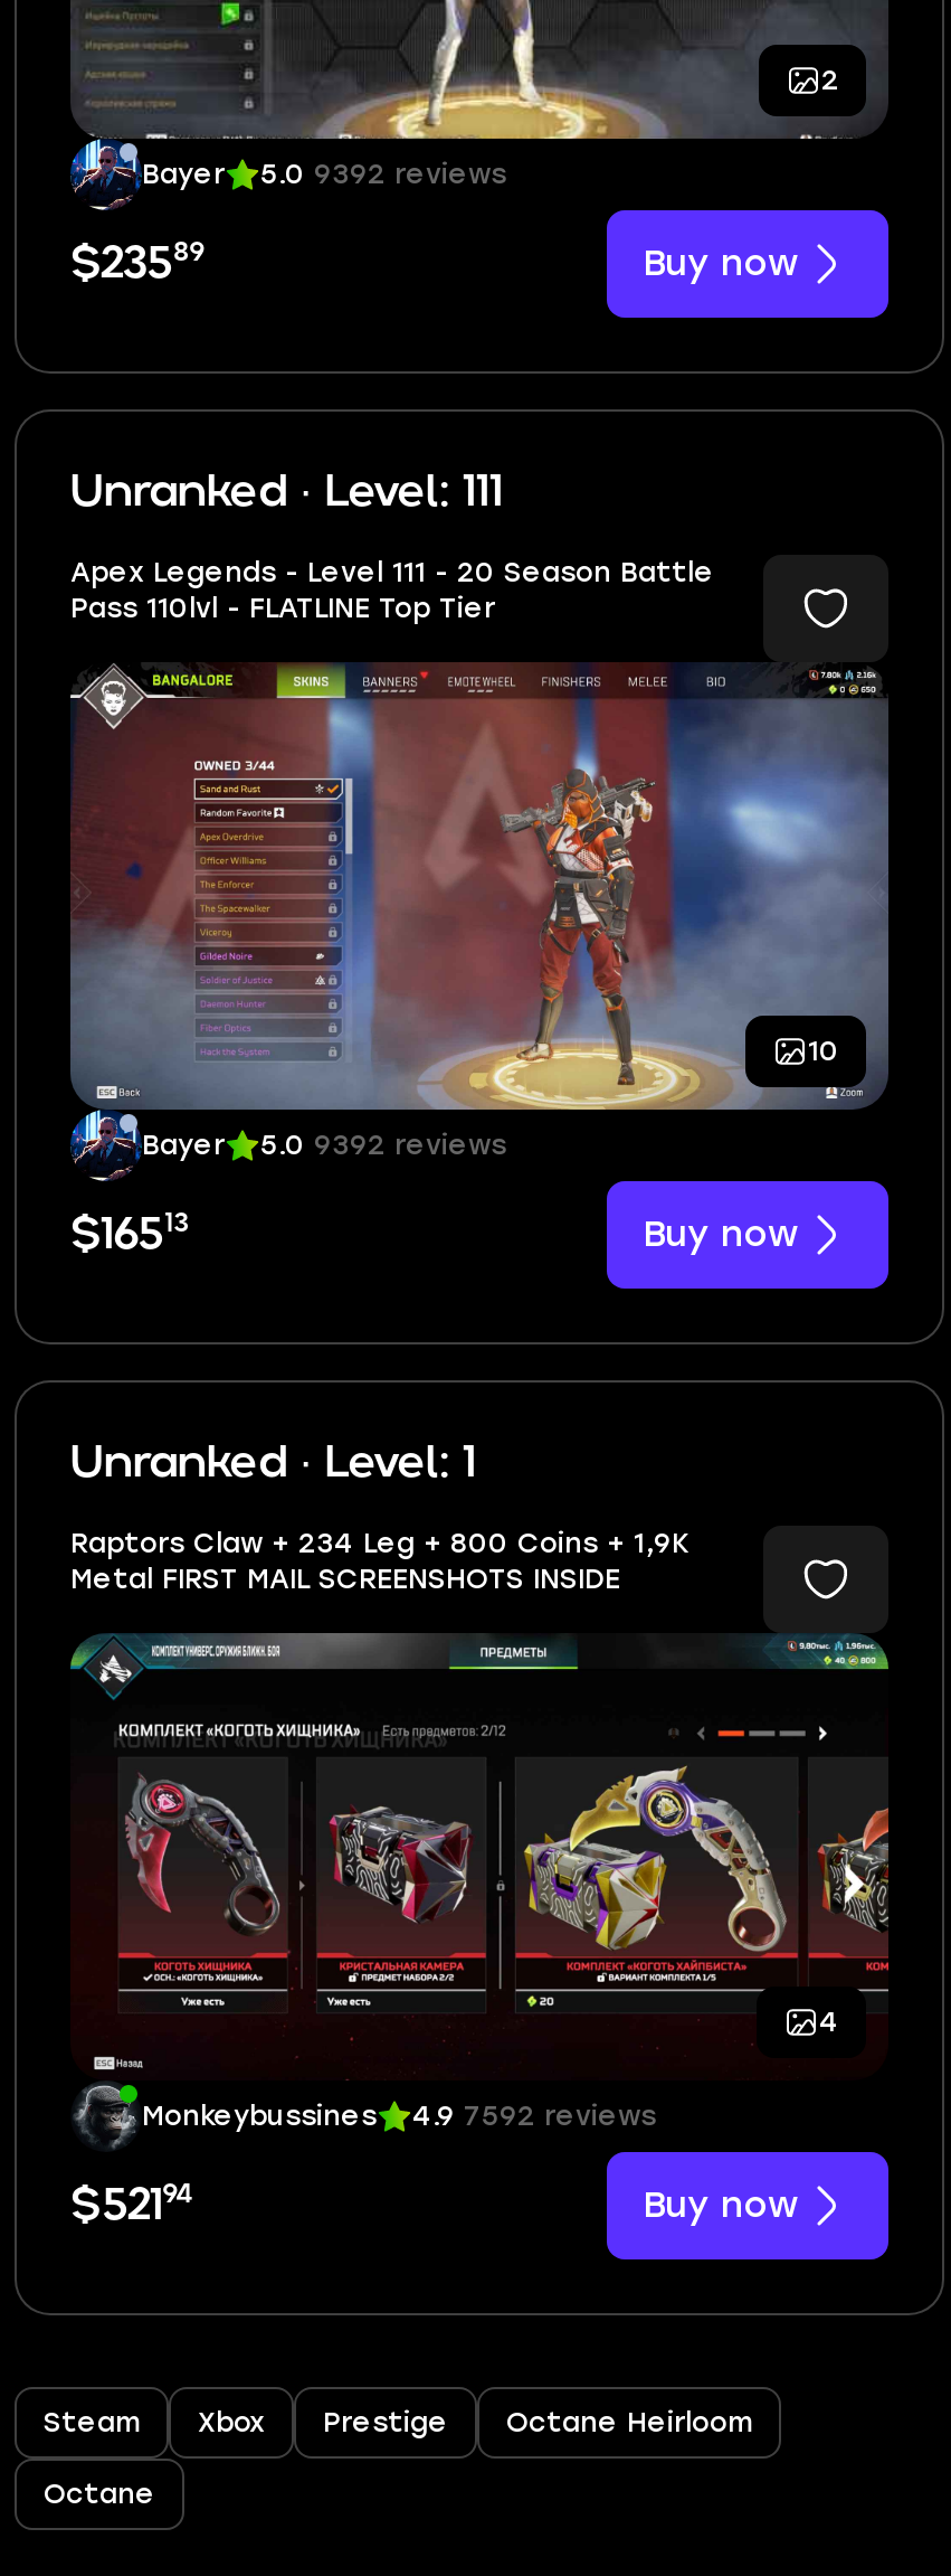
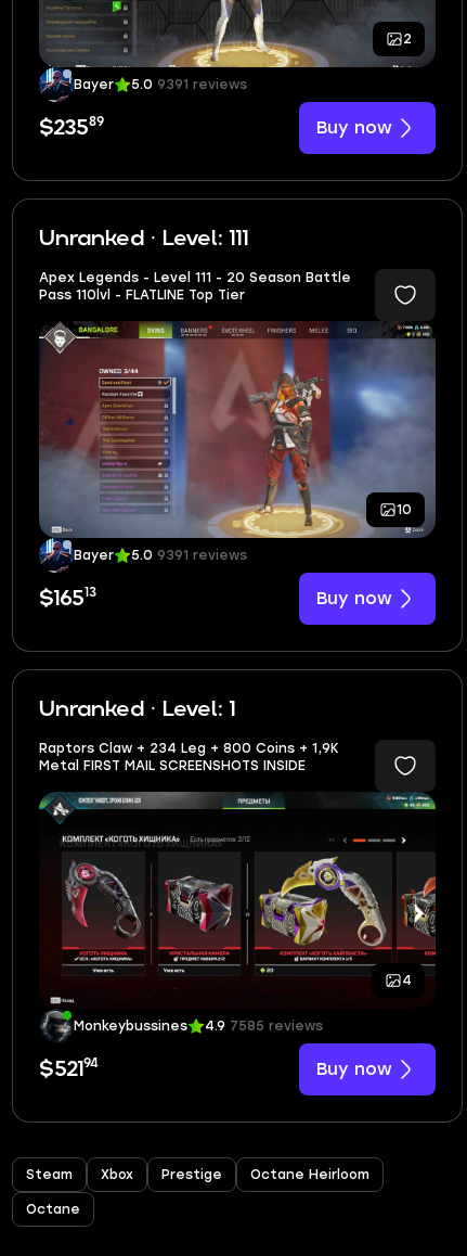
- Bayer 5.0 9392 reviews
+ Bayer 5.0 9391 reviews

- Bayer 5.0 9392 reviews
+ Bayer 5.0 9391 reviews

- Monkeybussines 4.9 7592 reviews
+ Monkeybussines 4.9 7585 reviews
